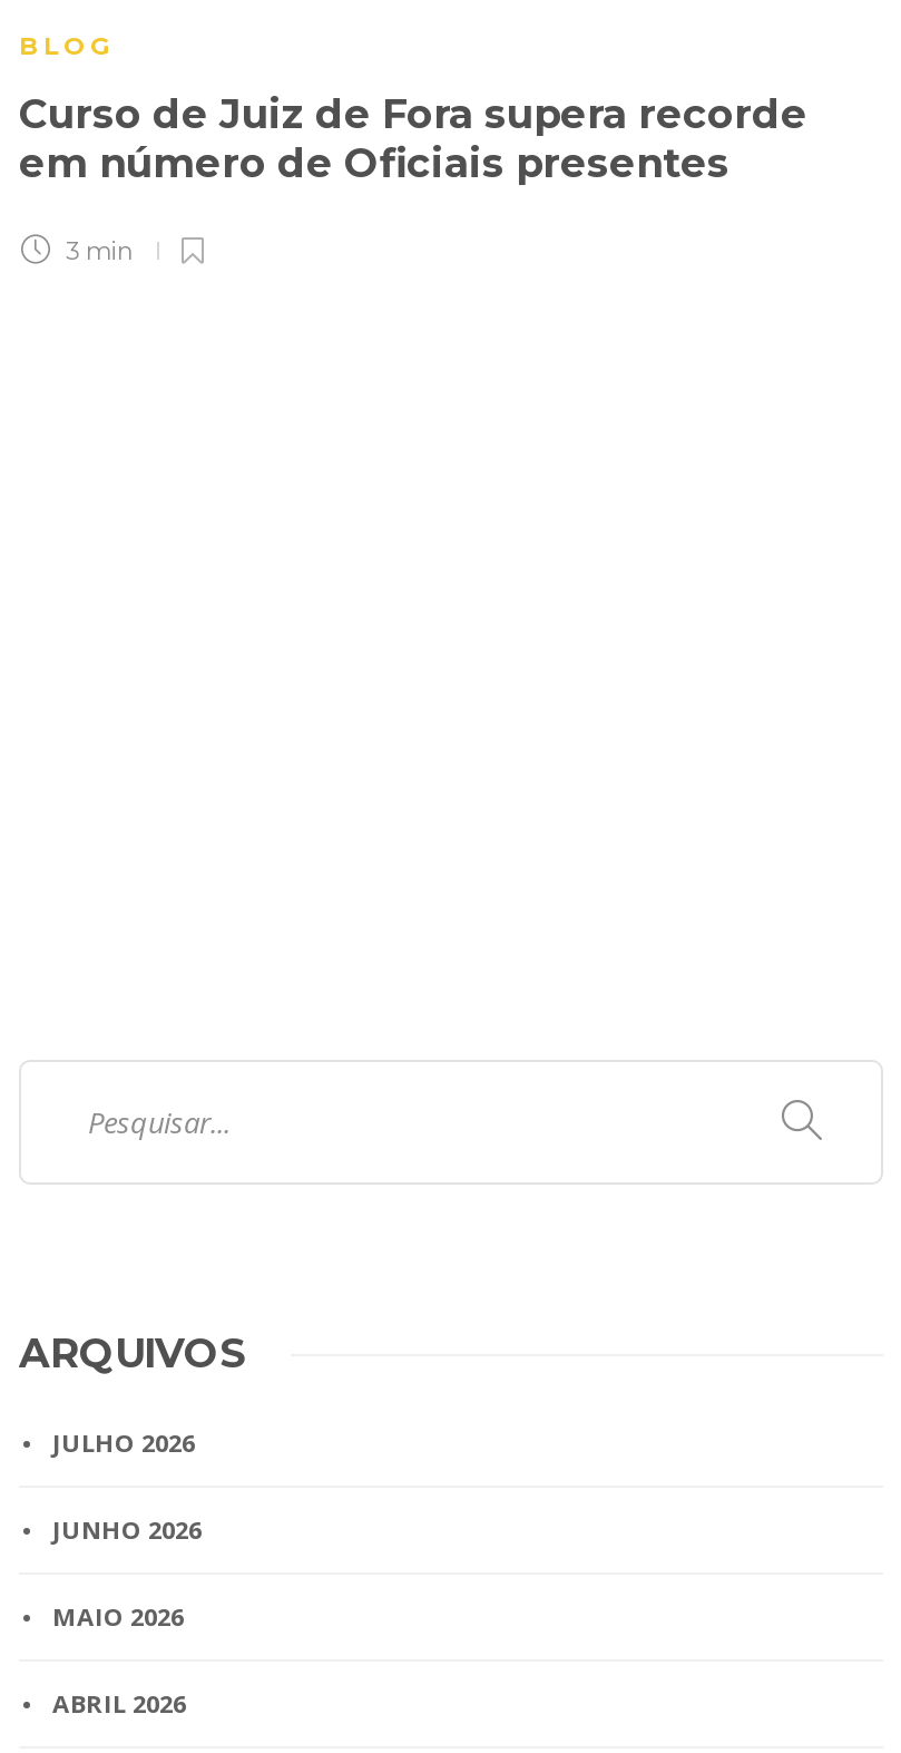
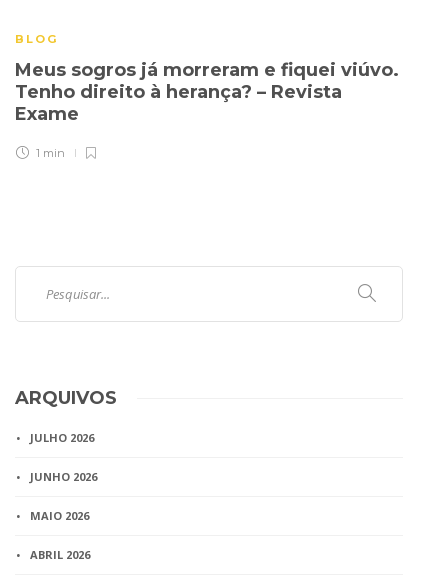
- Curso de Juiz de Fora supera recorde
- em número de Oficiais presentes
+ Meus sogros já morreram e fiquei viúvo.
+ Tenho direito à herança? – Revista
+ Exame

- 3 min
+ 1 min
